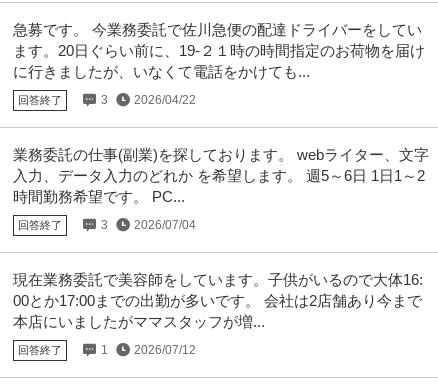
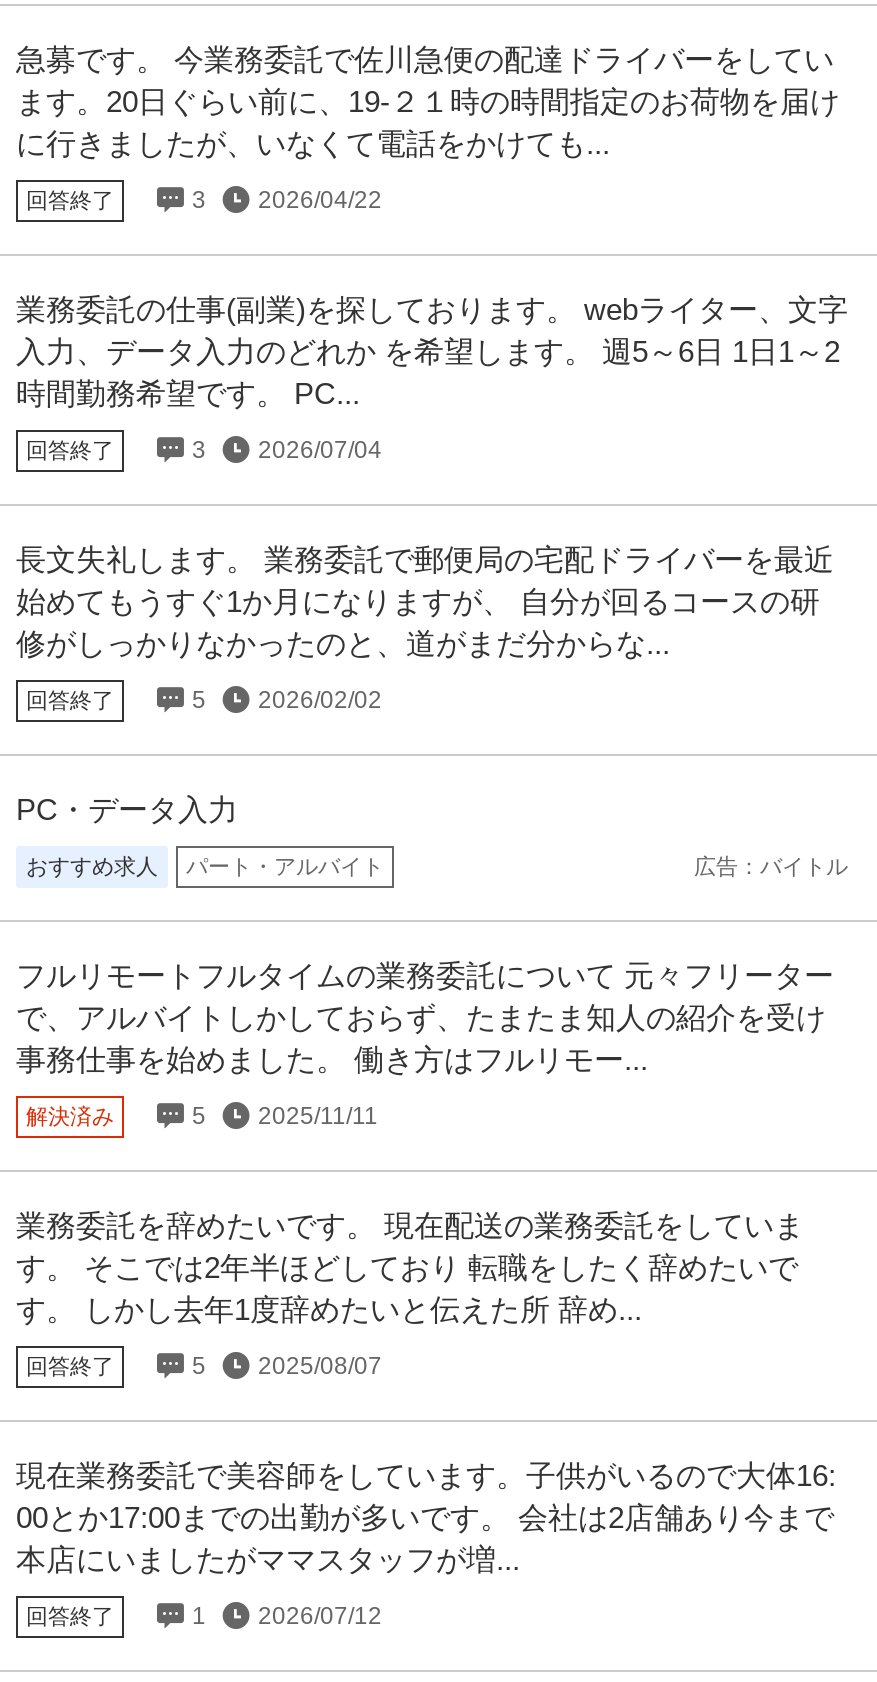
+ 長文失礼します。 業務委託で郵便局の宅配ドライバーを最近
+ 始めてもうすぐ1か月になりますが、 自分が回るコースの研
+ 修がしっかりなかったのと、道がまだ分からな...
+ 回答終了
+ 5
+ 2026/02/02
+ PC・データ入力
+ おすすめ求人
+ パート・アルバイト
+ 広告：バイトル
+ フルリモートフルタイムの業務委託について 元々フリーター
+ で、アルバイトしかしておらず、たまたま知人の紹介を受け
+ 事務仕事を始めました。 働き方はフルリモー...
+ 解決済み
+ 5
+ 2025/11/11
+ 業務委託を辞めたいです。 現在配送の業務委託をしていま
+ す。 そこでは2年半ほどしており 転職をしたく辞めたいで
+ す。 しかし去年1度辞めたいと伝えた所 辞め...
+ 回答終了
+ 5
+ 2025/08/07
